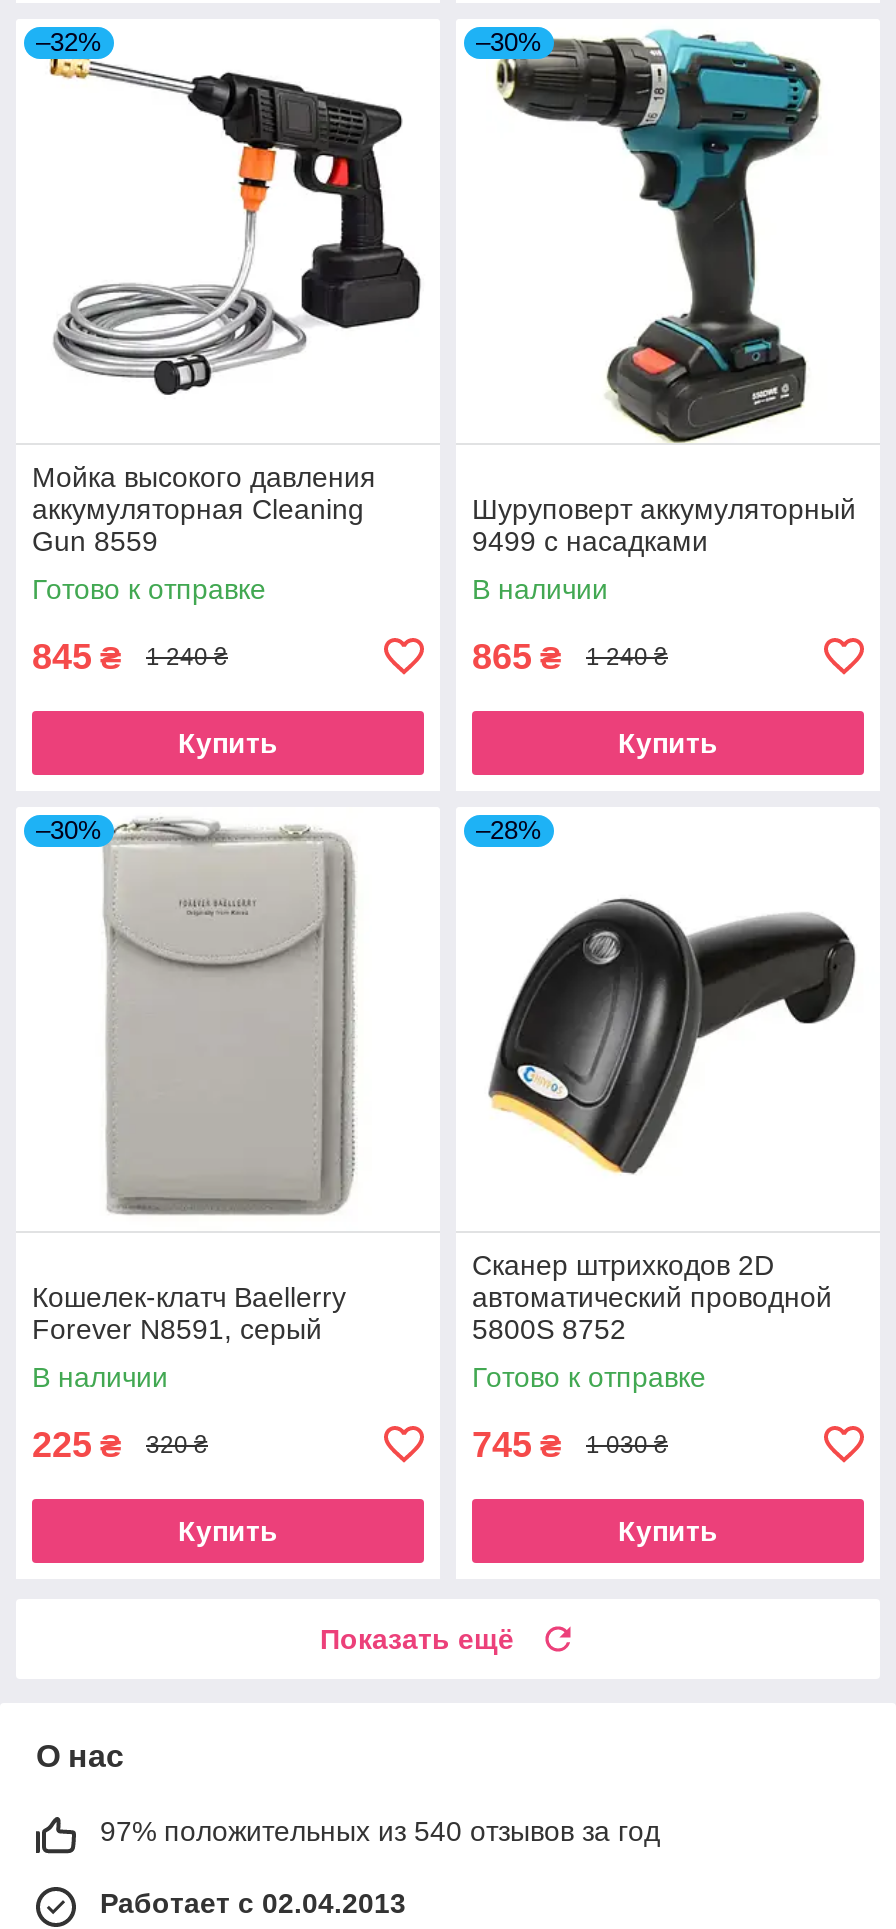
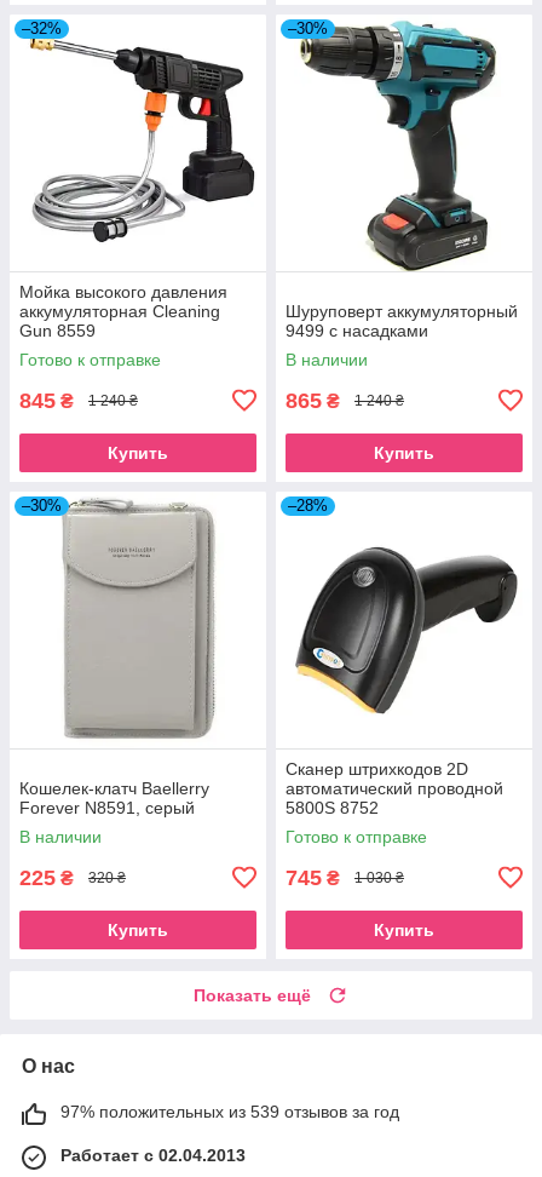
- 97% положительных из 540 отзывов за год
+ 97% положительных из 539 отзывов за год
